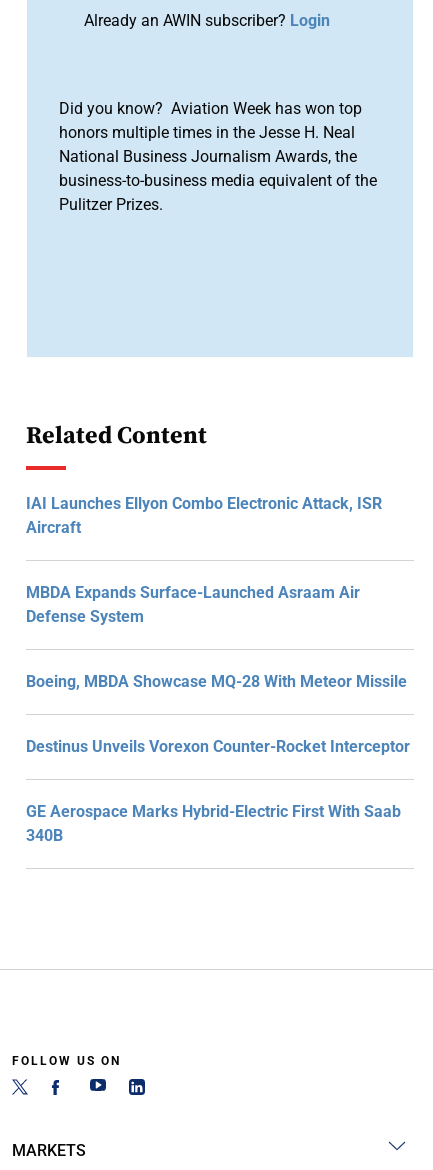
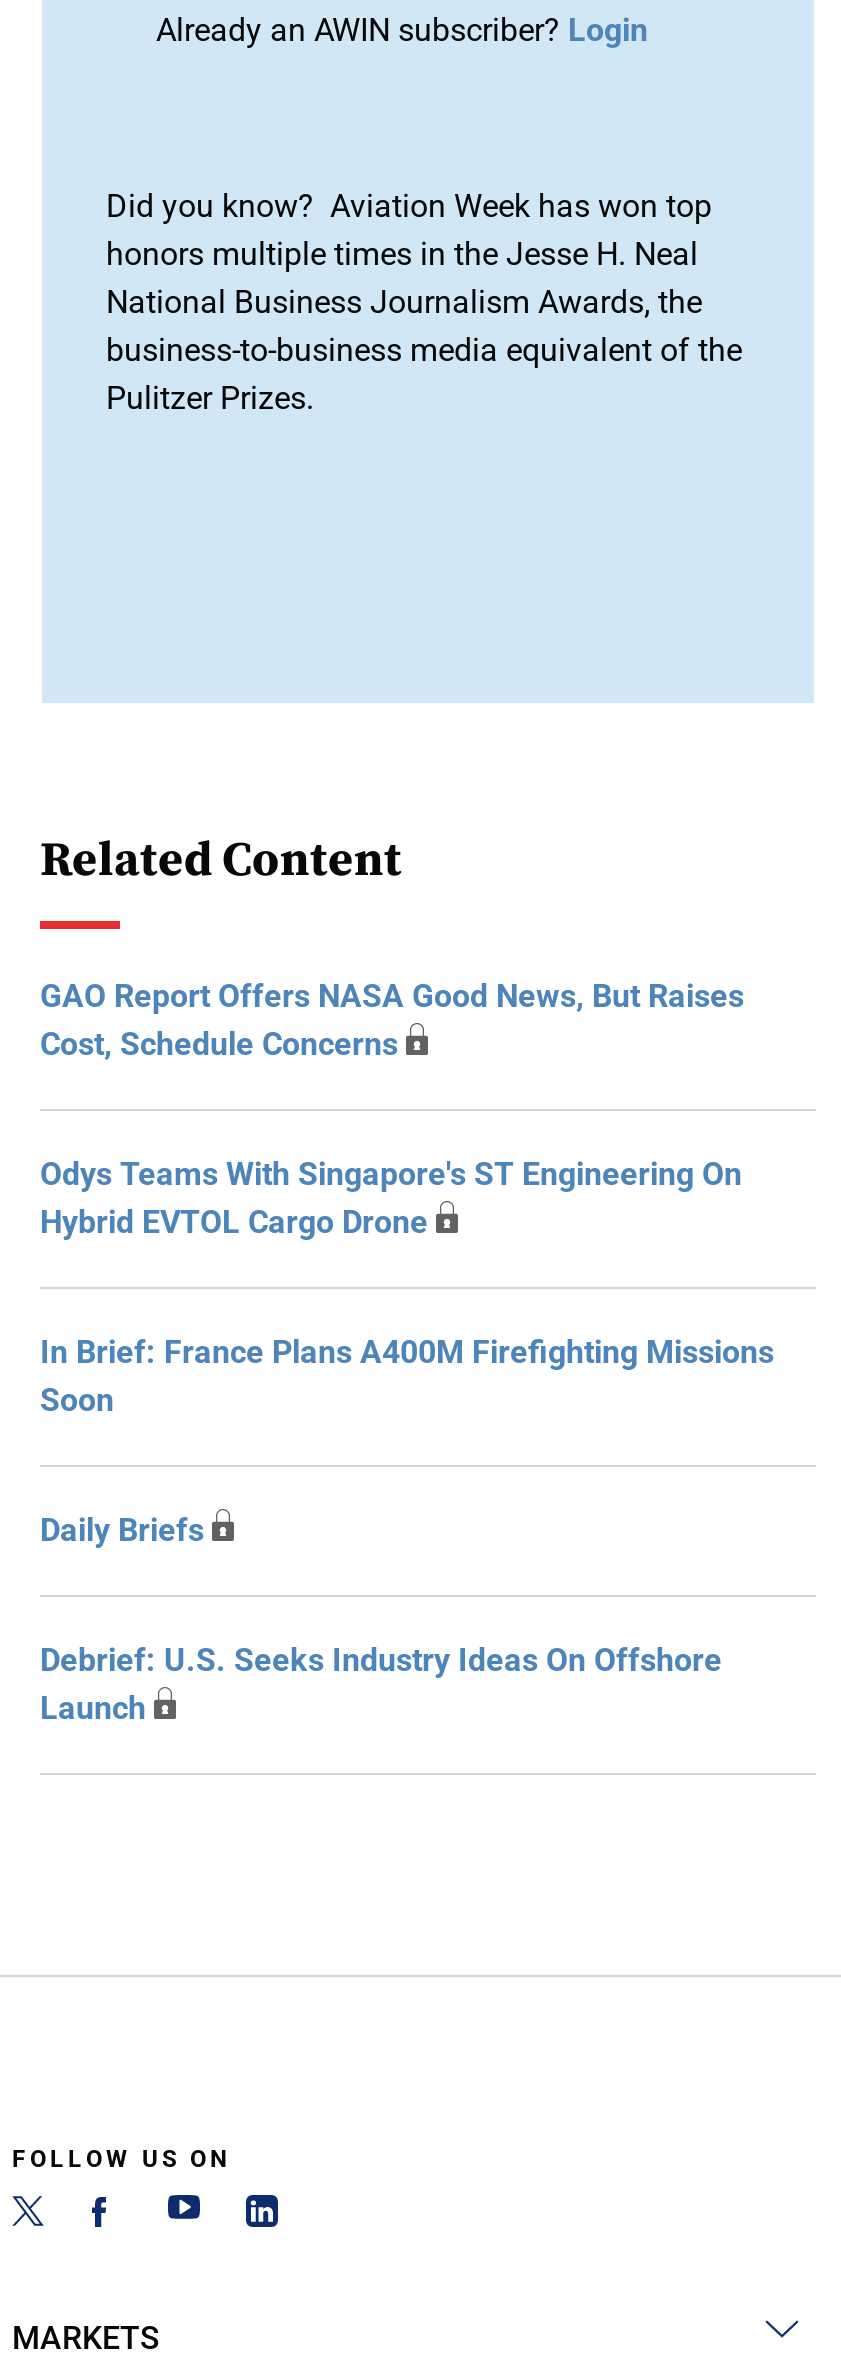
- IAI Launches Ellyon Combo Electronic Attack, ISR
- Aircraft
+ GAO Report Offers NASA Good News, But Raises
+ Cost, Schedule Concerns

- MBDA Expands Surface-Launched Asraam Air
- Defense System
+ Odys Teams With Singapore's ST Engineering On
+ Hybrid EVTOL Cargo Drone

- Boeing, MBDA Showcase MQ-28 With Meteor Missile
+ In Brief: France Plans A400M Firefighting Missions
+ Soon

- Destinus Unveils Vorexon Counter-Rocket Interceptor
+ Daily Briefs

- GE Aerospace Marks Hybrid-Electric First With Saab
- 340B
+ Debrief: U.S. Seeks Industry Ideas On Offshore
+ Launch
